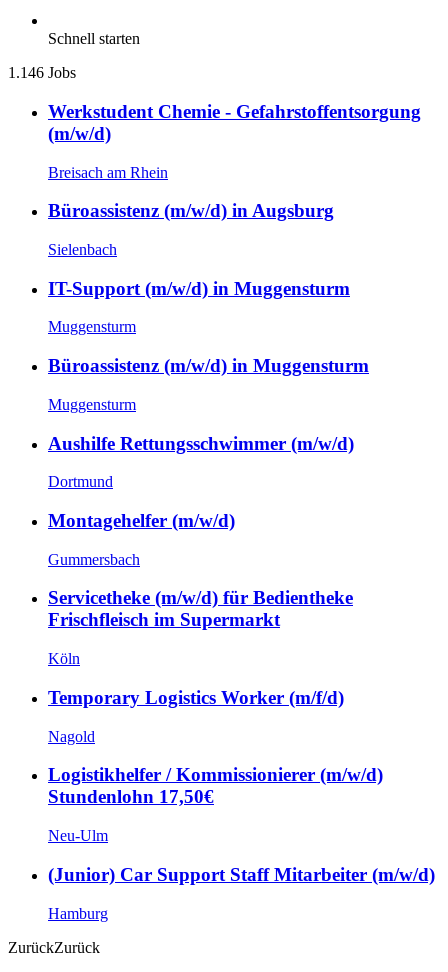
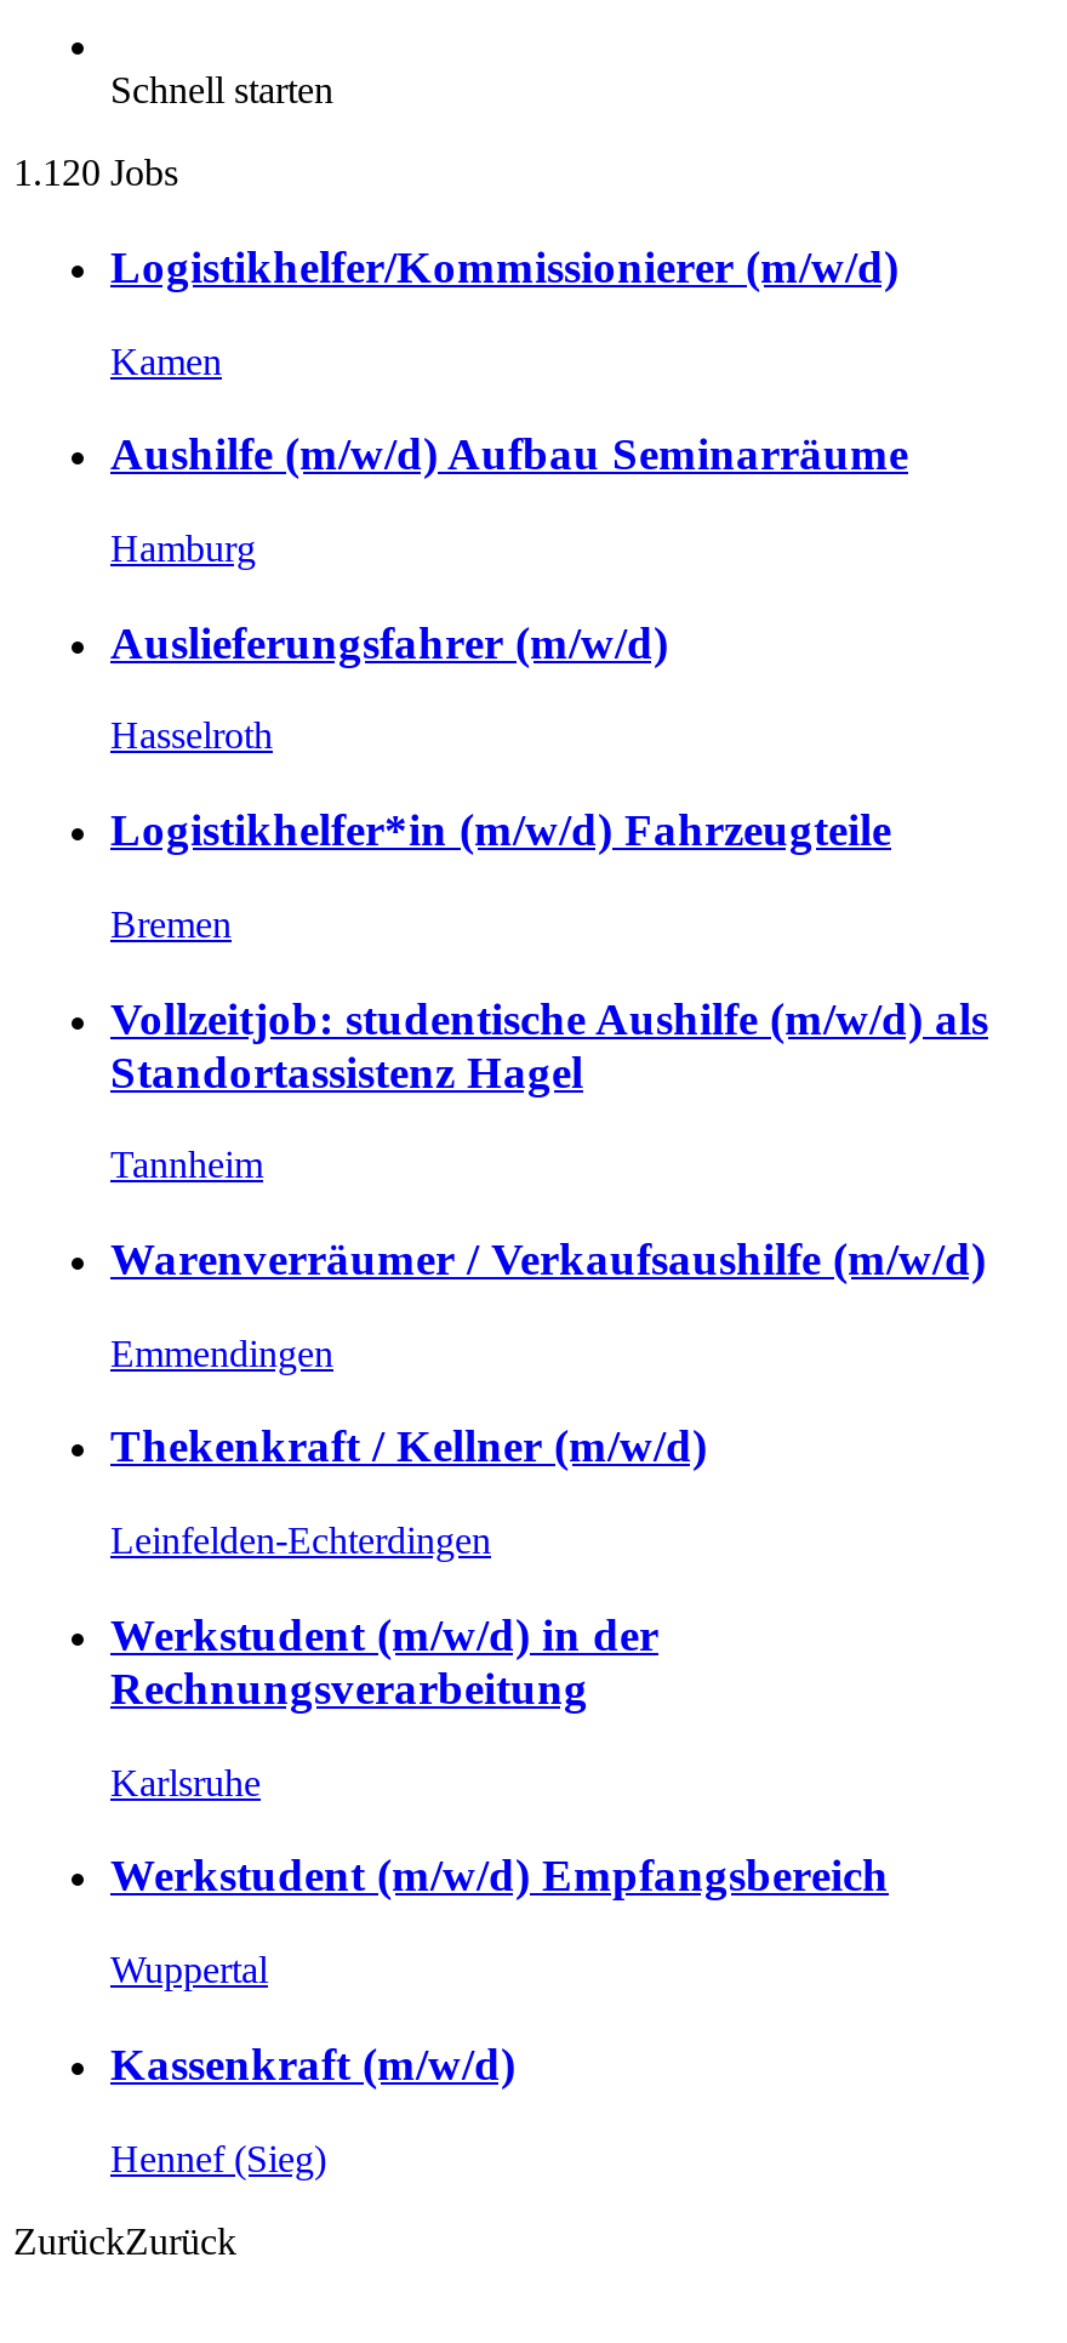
- 1.146 Jobs
- Werkstudent Chemie - Gefahrstoffentsorgung
- (m/w/d)
- Breisach am Rhein
- Büroassistenz (m/w/d) in Augsburg
- Sielenbach
- IT-Support (m/w/d) in Muggensturm
- Muggensturm
- Büroassistenz (m/w/d) in Muggensturm
- Muggensturm
- Aushilfe Rettungsschwimmer (m/w/d)
- Dortmund
- Montagehelfer (m/w/d)
- Gummersbach
- Servicetheke (m/w/d) für Bedientheke
- Frischfleisch im Supermarkt
- Köln
- Temporary Logistics Worker (m/f/d)
- Nagold
- Logistikhelfer / Kommissionierer (m/w/d)
- Stundenlohn 17,50€
- Neu-Ulm
- (Junior) Car Support Staff Mitarbeiter (m/w/d)
+ 1.120 Jobs
+ Logistikhelfer/Kommissionierer (m/w/d)
+ Kamen
+ Aushilfe (m/w/d) Aufbau Seminarräume

moved up: Hamburg

+ Auslieferungsfahrer (m/w/d)
+ Hasselroth
+ Logistikhelfer*in (m/w/d) Fahrzeugteile
+ Bremen
+ Vollzeitjob: studentische Aushilfe (m/w/d) als
+ Standortassistenz Hagel
+ Tannheim
+ Warenverräumer / Verkaufsaushilfe (m/w/d)
+ Emmendingen
+ Thekenkraft / Kellner (m/w/d)
+ Leinfelden-Echterdingen
+ Werkstudent (m/w/d) in der
+ Rechnungsverarbeitung
+ Karlsruhe
+ Werkstudent (m/w/d) Empfangsbereich
+ Wuppertal
+ Kassenkraft (m/w/d)
+ Hennef (Sieg)
